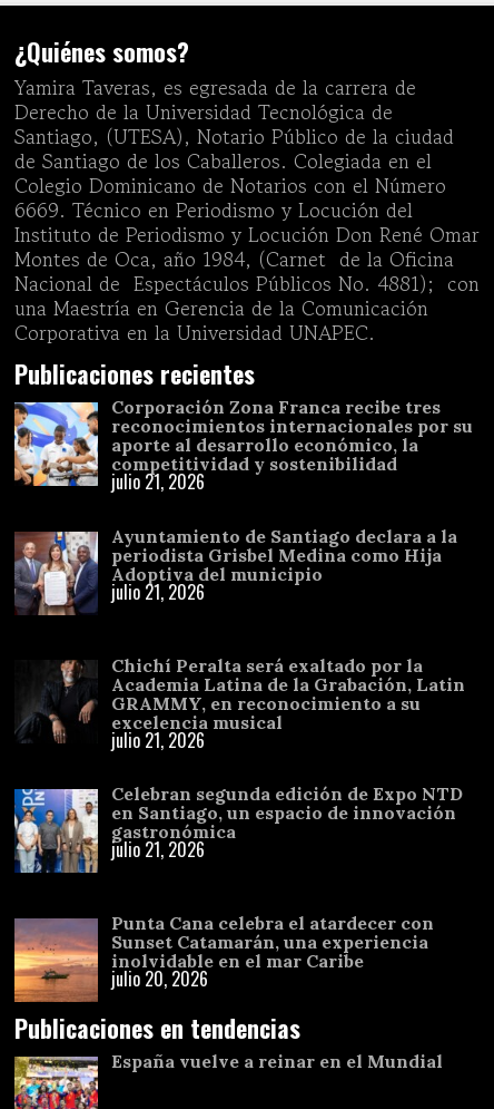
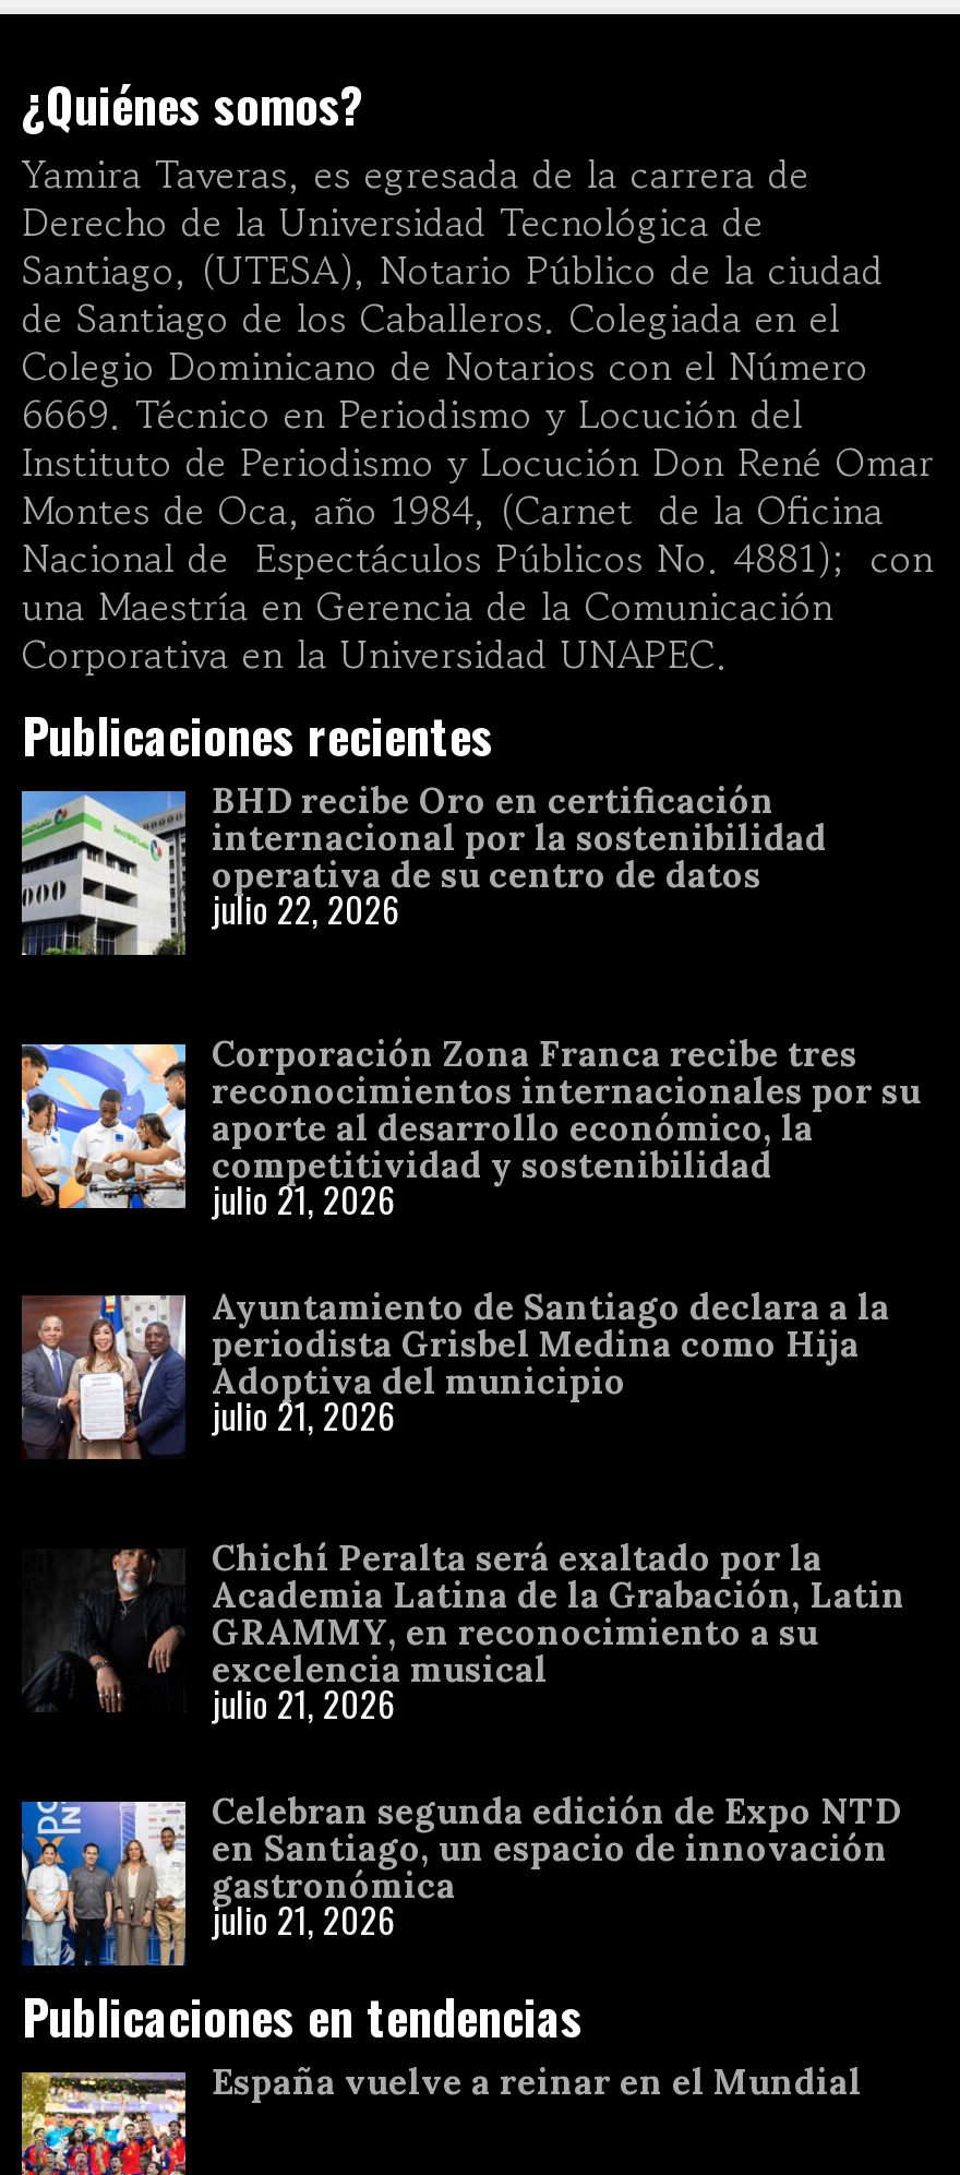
moved down: [image] | Corporación Zona Franca recibe tres | reconocimientos internacionales por su | ... | gastronómica | julio 21, 2026

+ [image]
+ BHD recibe Oro en certificación
+ internacional por la sostenibilidad
+ operativa de su centro de datos
+ julio 22, 2026

- [image]
- Punta Cana celebra el atardecer con
- Sunset Catamarán, una experiencia
- inolvidable en el mar Caribe
- julio 20, 2026
